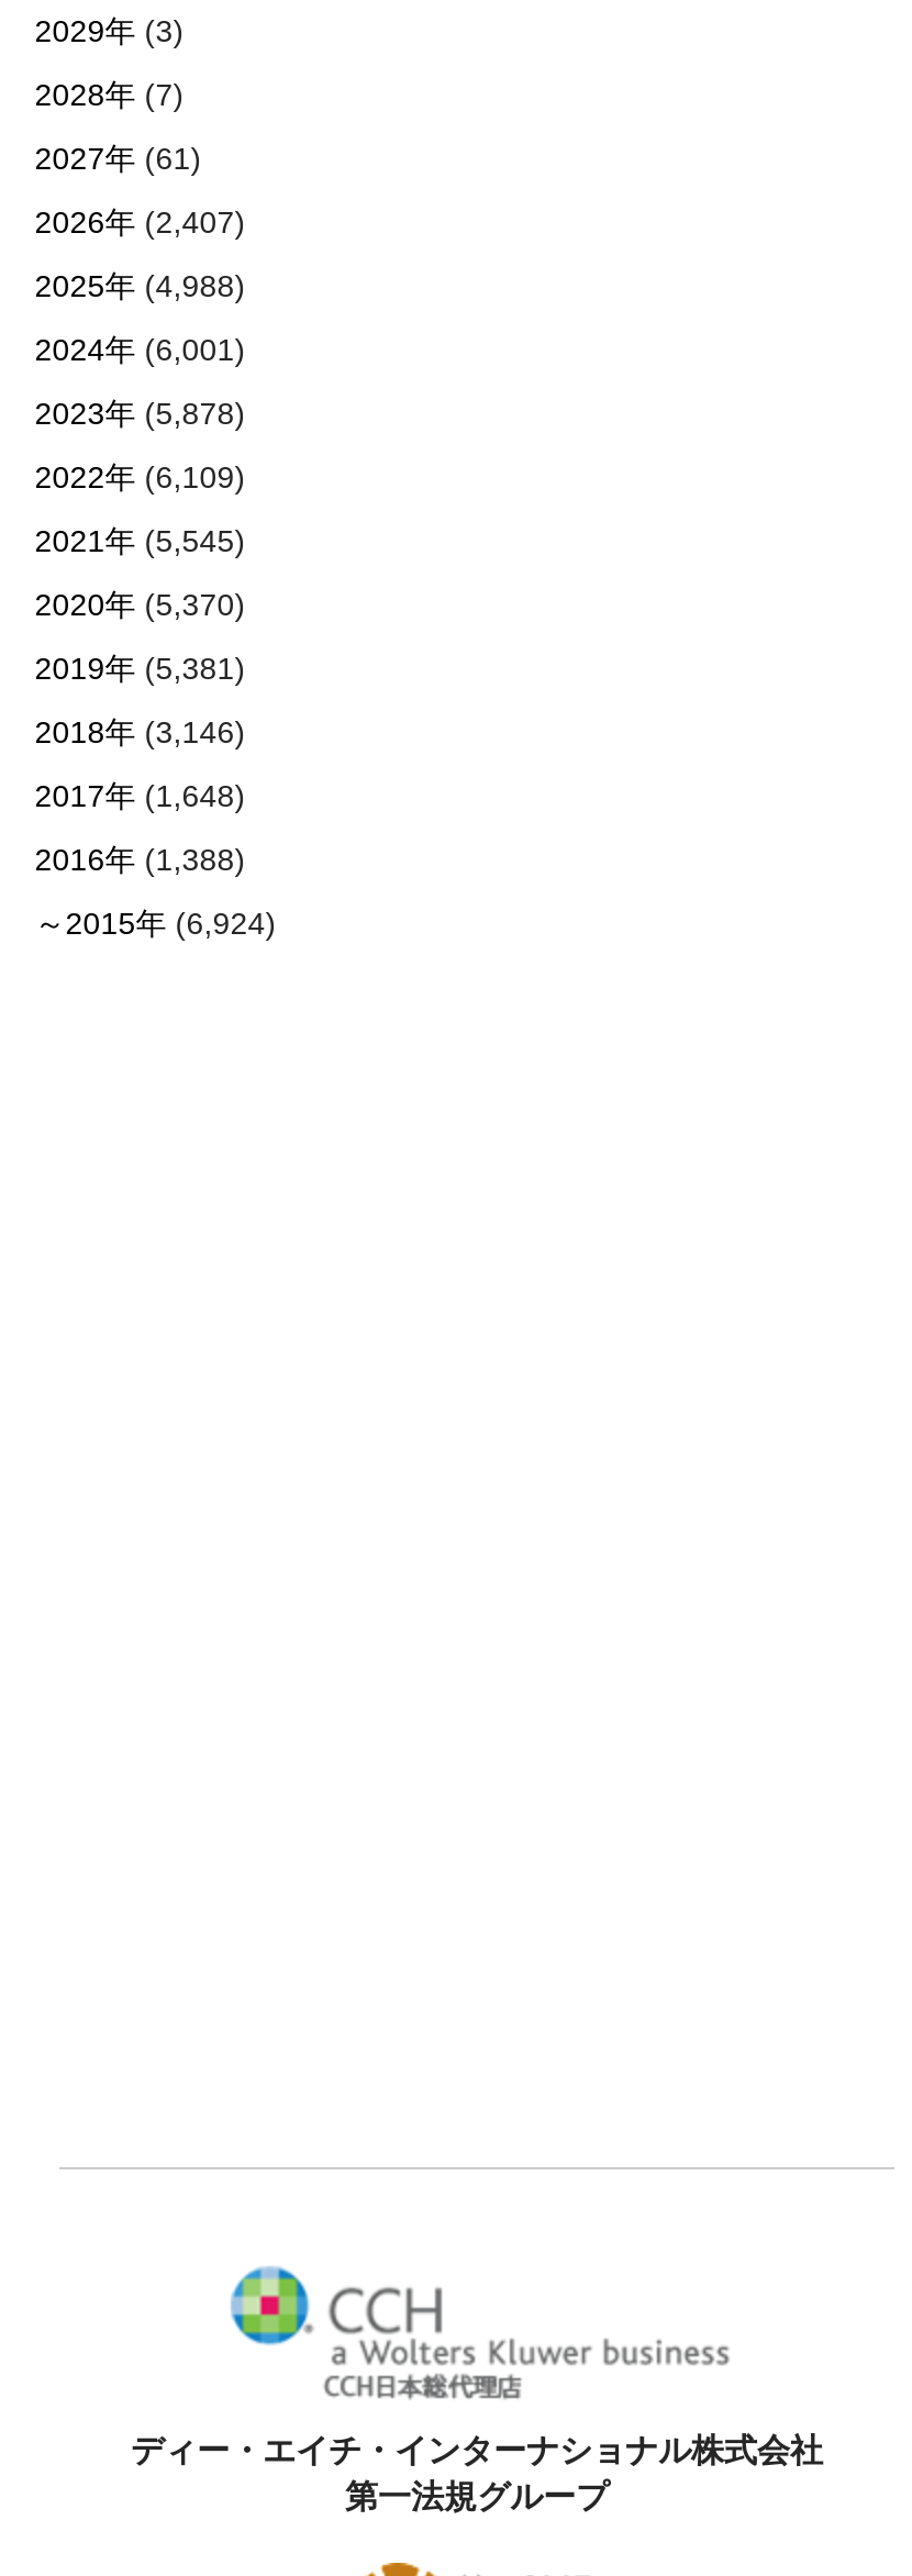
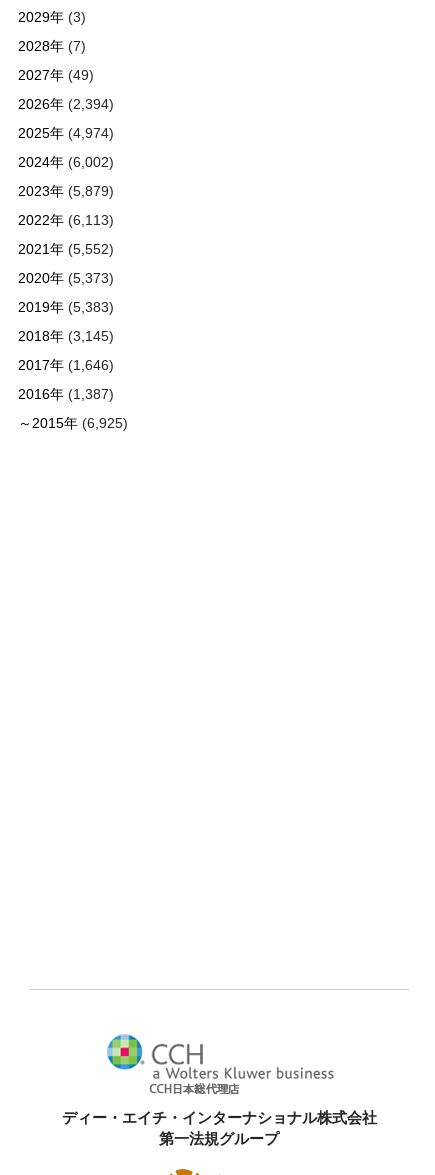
- 2027年(61)
+ 2027年(49)

- 2026年(2,407)
+ 2026年(2,394)

- 2025年(4,988)
+ 2025年(4,974)

- 2024年(6,001)
+ 2024年(6,002)

- 2023年(5,878)
+ 2023年(5,879)

- 2022年(6,109)
+ 2022年(6,113)

- 2021年(5,545)
+ 2021年(5,552)

- 2020年(5,370)
+ 2020年(5,373)

- 2019年(5,381)
+ 2019年(5,383)

- 2018年(3,146)
+ 2018年(3,145)

- 2017年(1,648)
+ 2017年(1,646)

- 2016年(1,388)
+ 2016年(1,387)

- ～2015年(6,924)
+ ～2015年(6,925)
